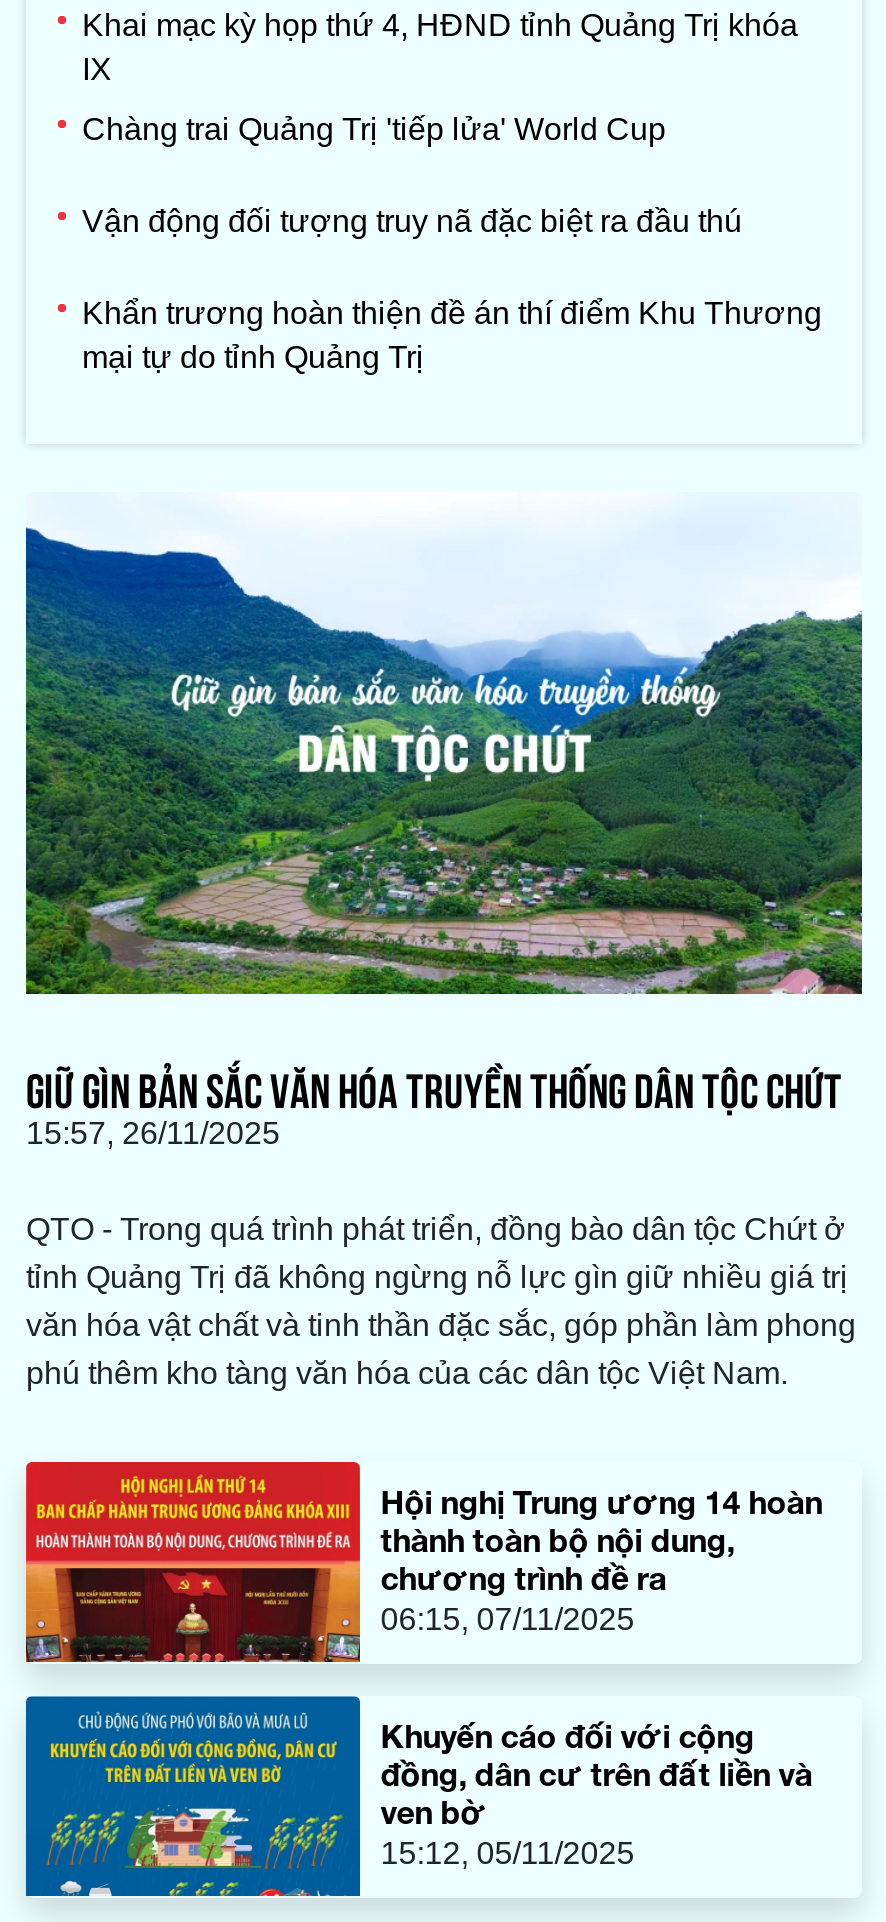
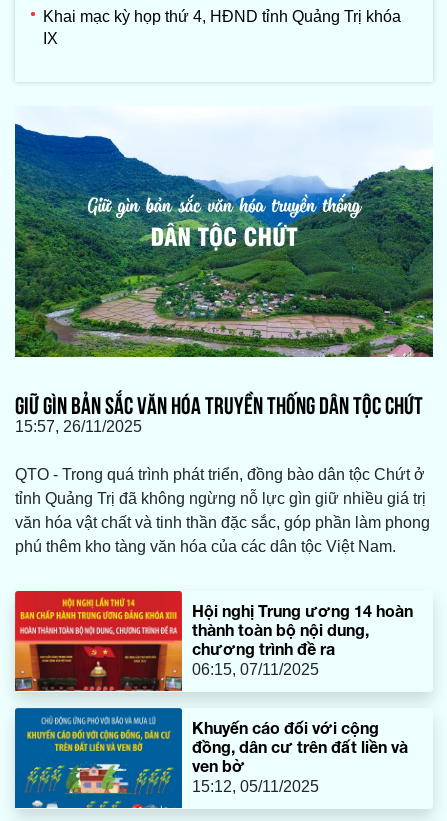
- Chàng trai Quảng Trị 'tiếp lửa' World Cup
- Vận động đối tượng truy nã đặc biệt ra đầu thú
- Khẩn trương hoàn thiện đề án thí điểm Khu Thương
- mại tự do tỉnh Quảng Trị
